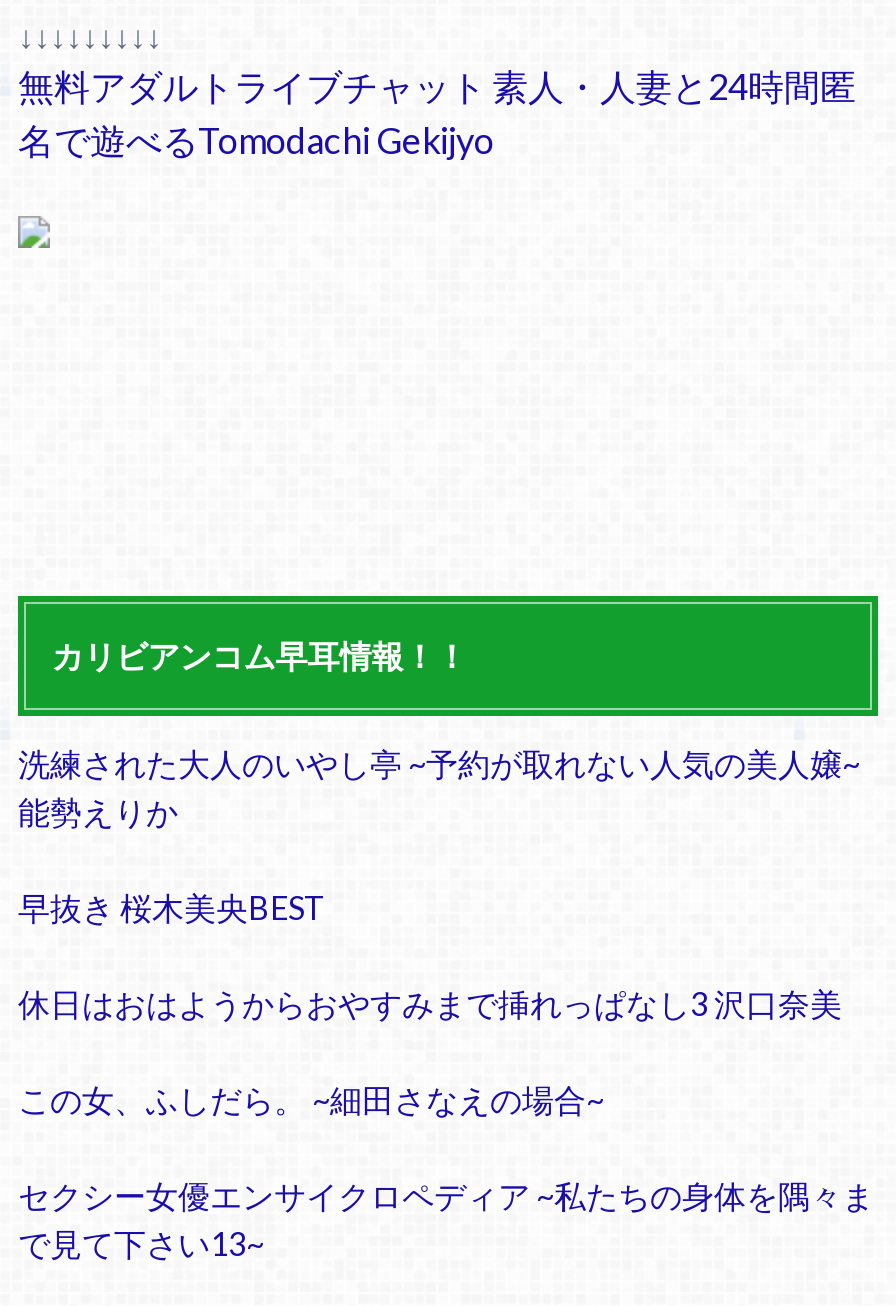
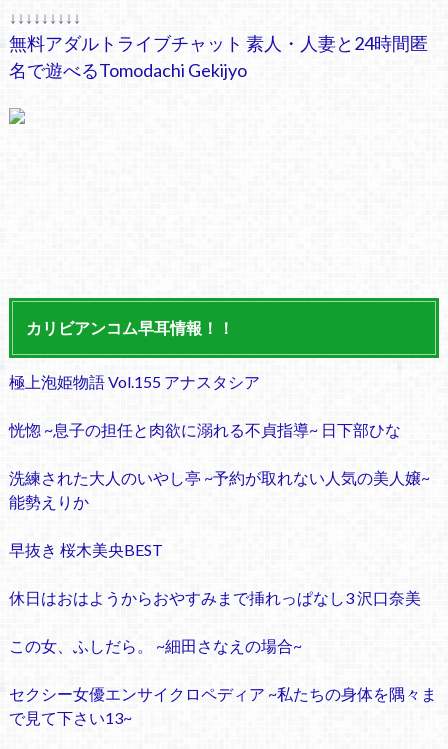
+ 極上泡姫物語 Vol.155 アナスタシア
+ 恍惚 ~息子の担任と肉欲に溺れる不貞指導~ 日下部ひな
